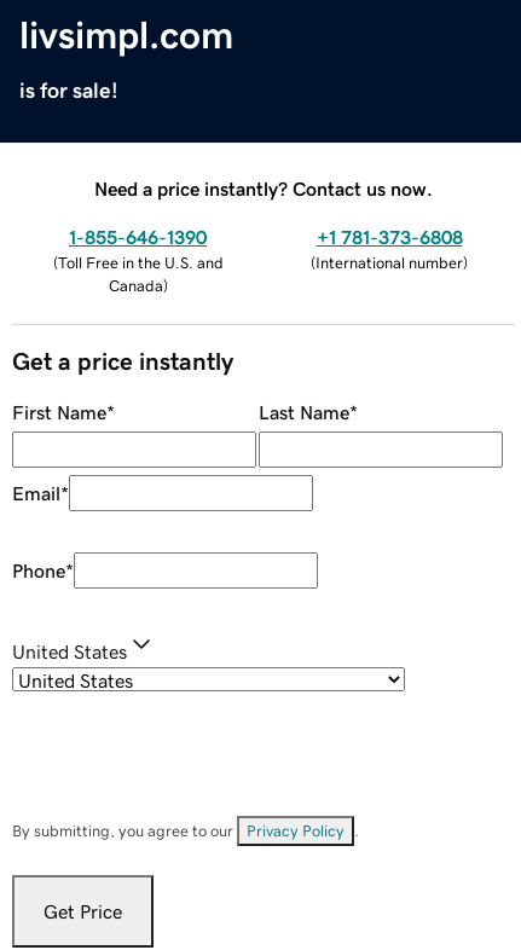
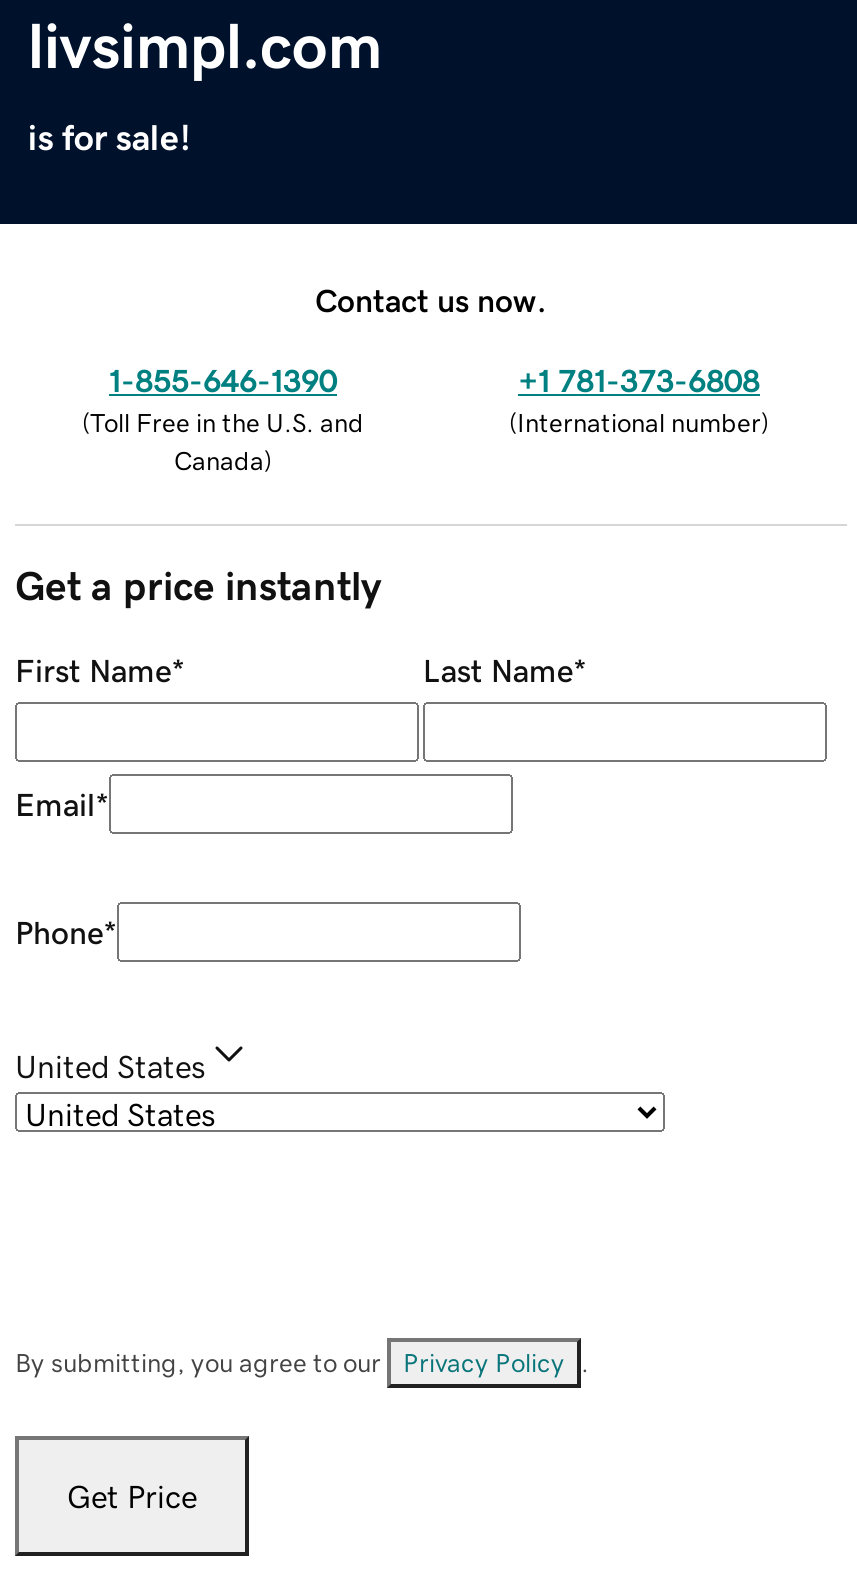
- Need a price instantly? Contact us now.
+ Contact us now.
